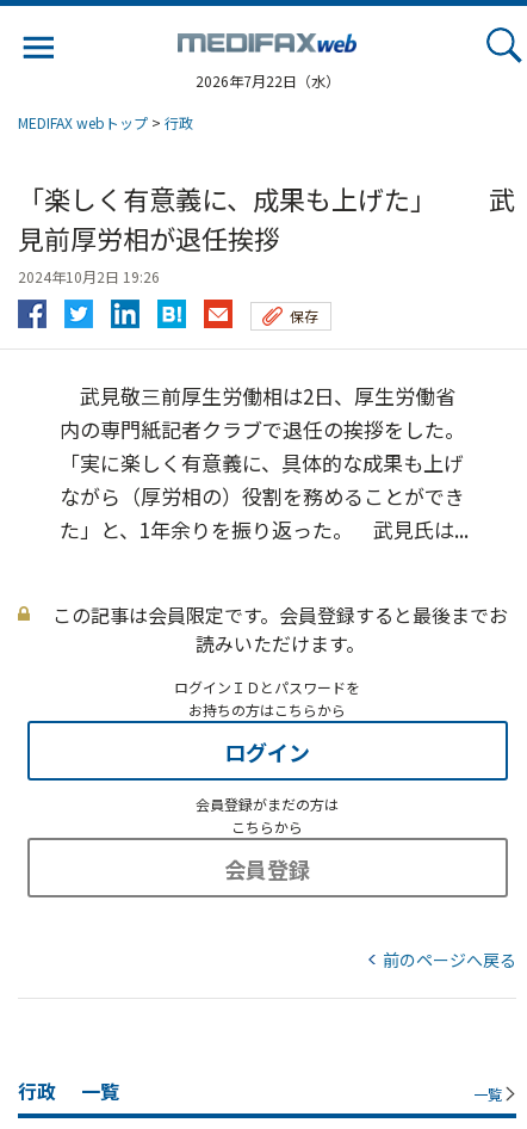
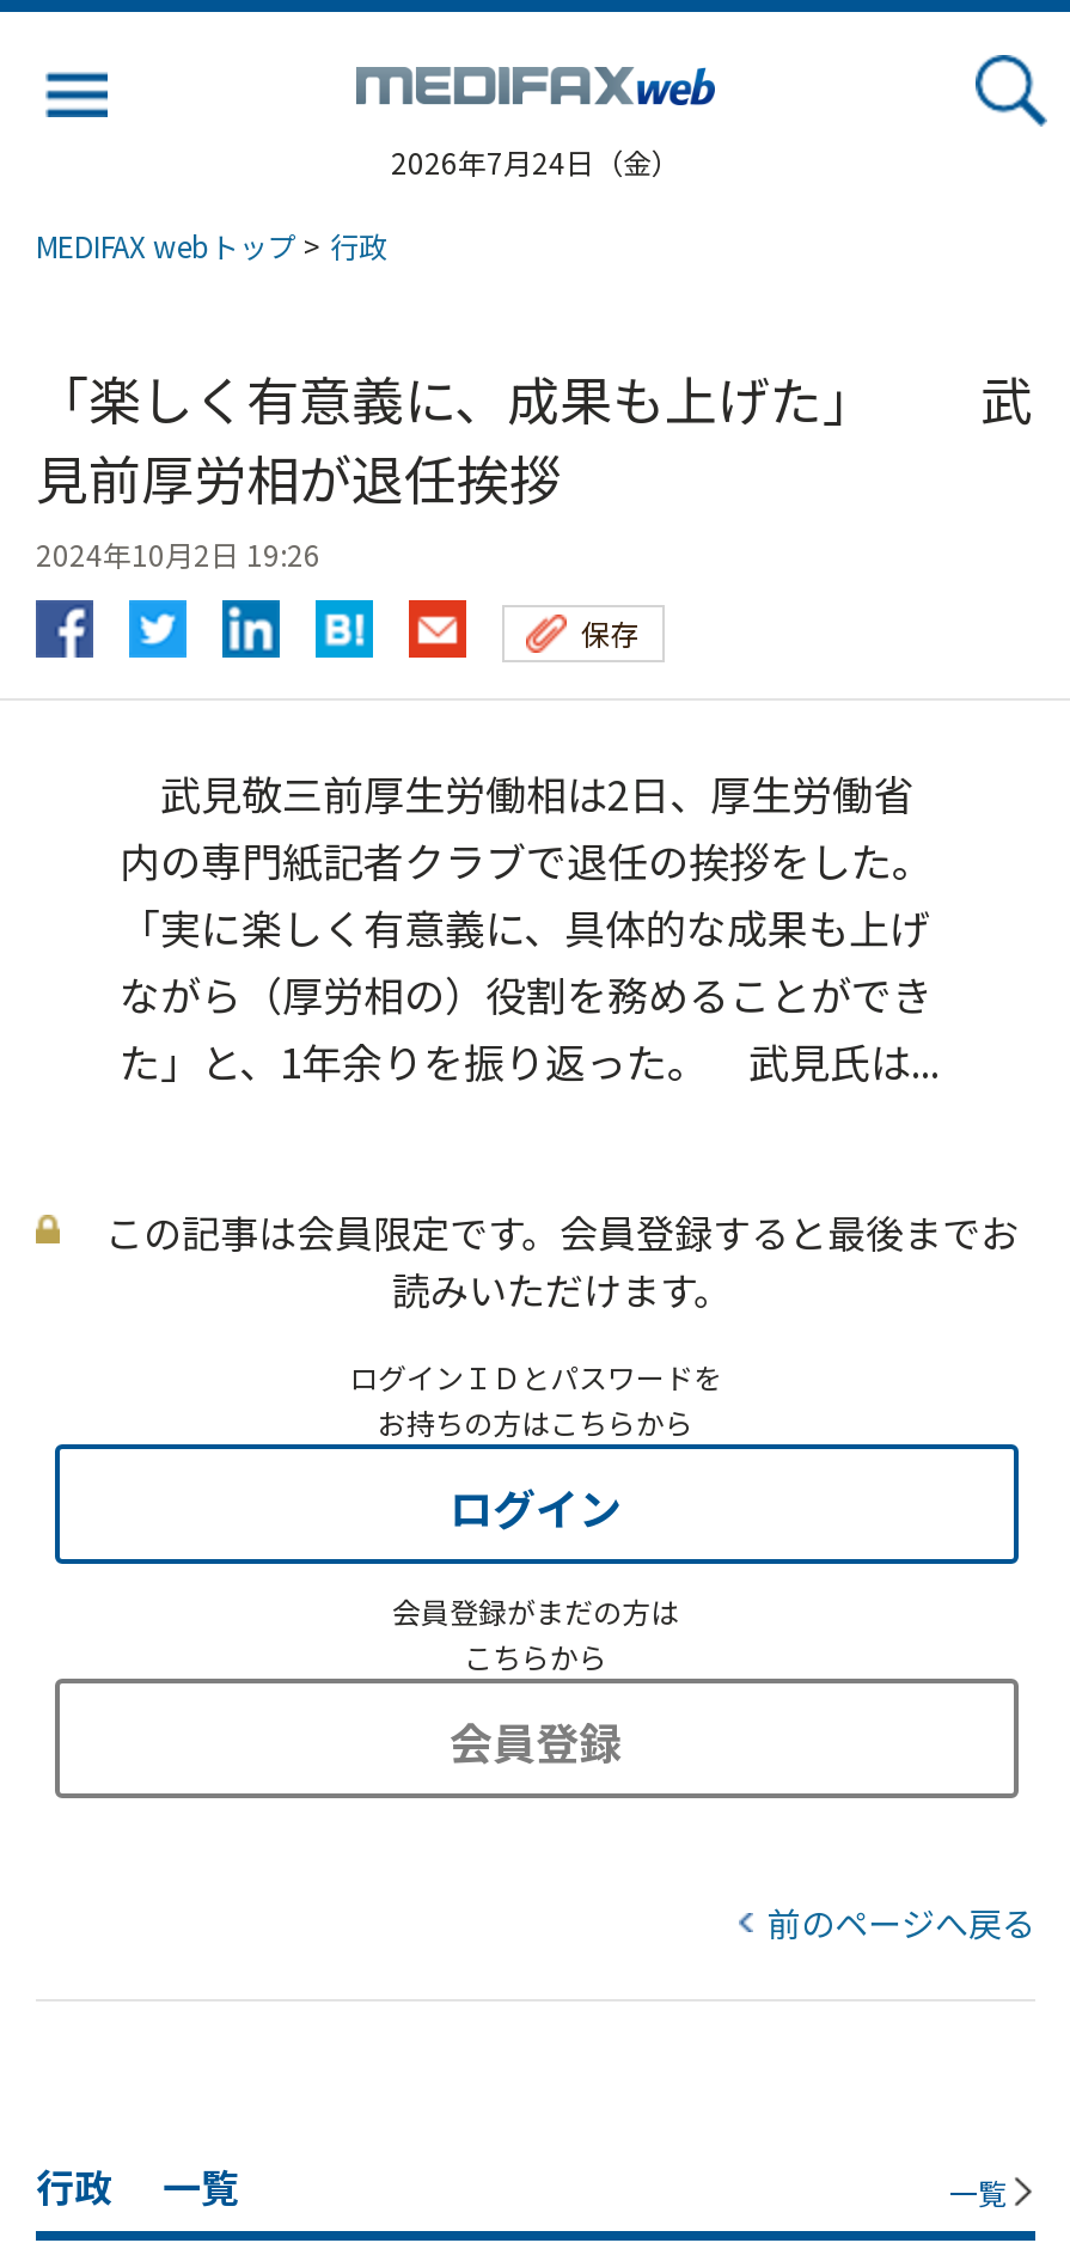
- 2026年7月22日（水）
+ 2026年7月24日（金）
